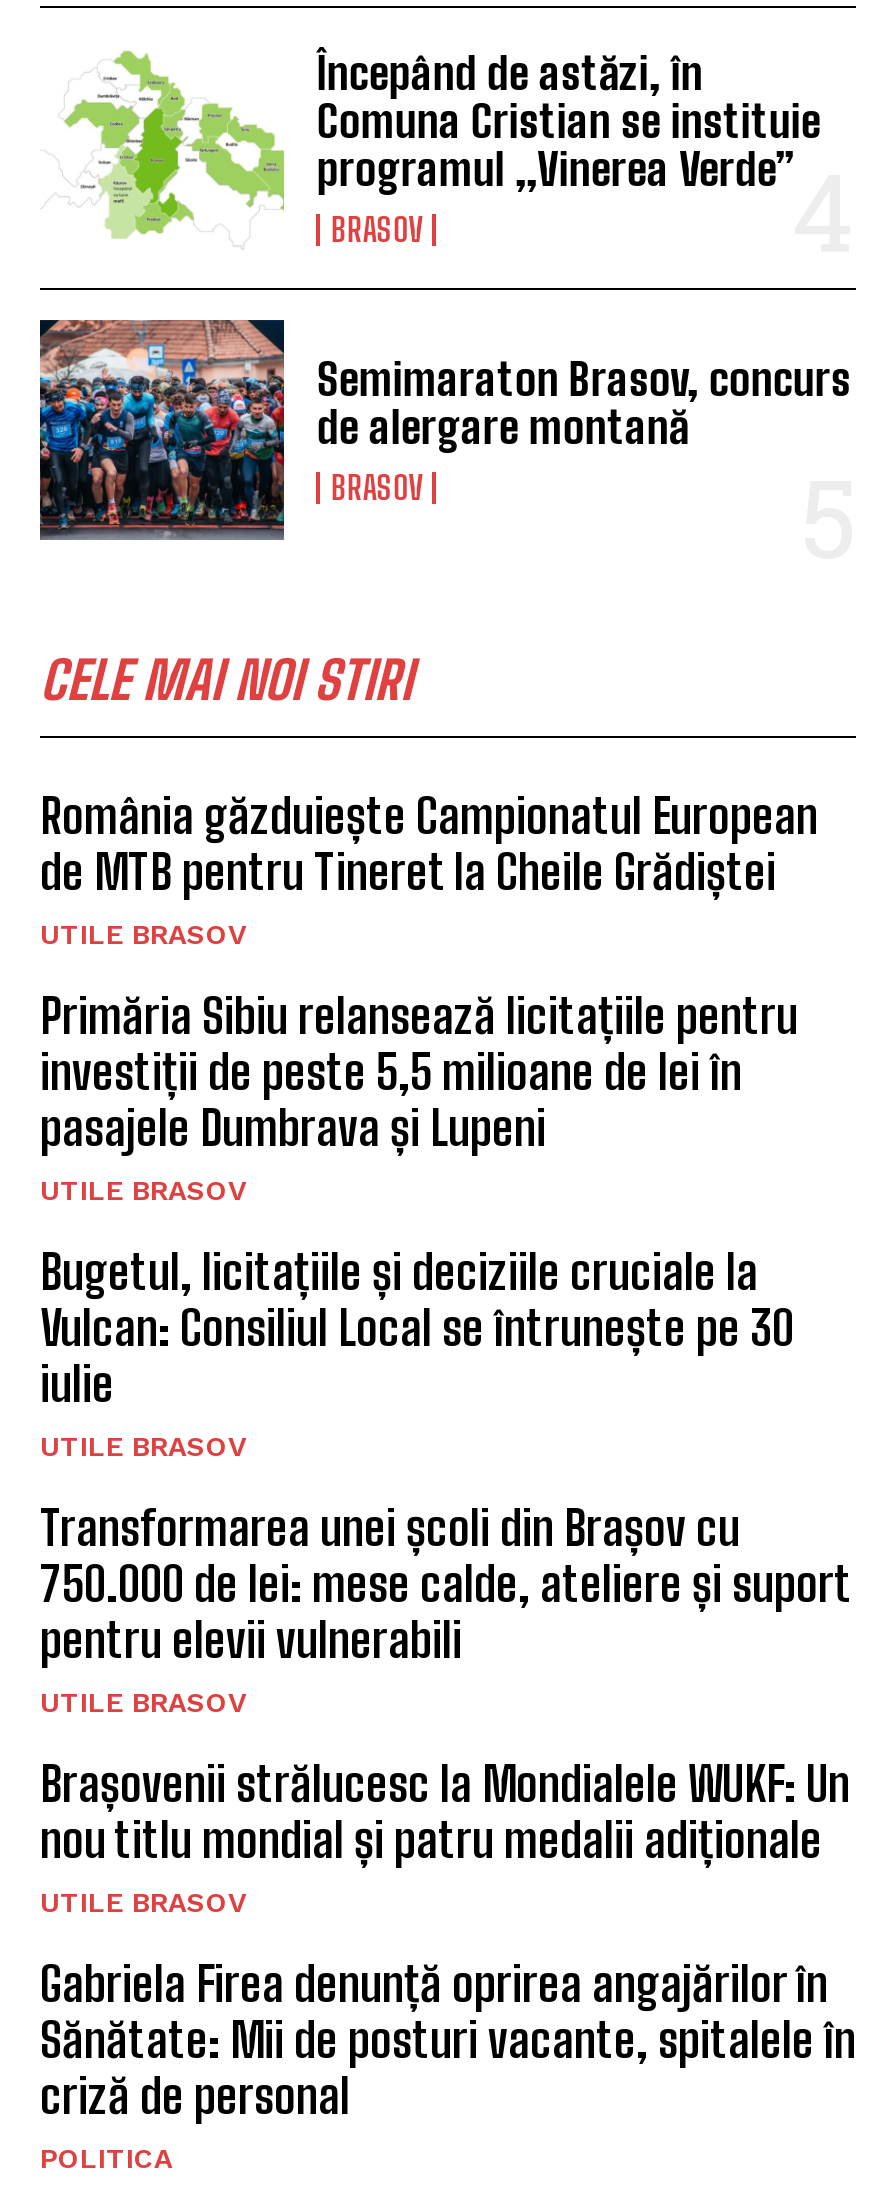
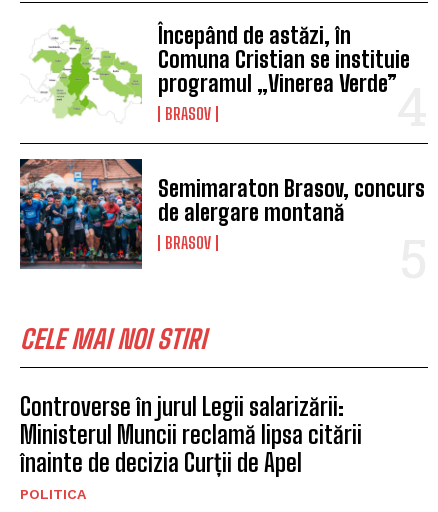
- România găzduiește Campionatul European
- de MTB pentru Tineret la Cheile Grădiștei
- UTILE BRASOV
- Primăria Sibiu relansează licitațiile pentru
- investiții de peste 5,5 milioane de lei în
- pasajele Dumbrava și Lupeni
- UTILE BRASOV
- Bugetul, licitațiile și deciziile cruciale la
- Vulcan: Consiliul Local se întrunește pe 30
- iulie
- UTILE BRASOV
- Transformarea unei școli din Brașov cu
- 750.000 de lei: mese calde, ateliere și suport
- pentru elevii vulnerabili
- UTILE BRASOV
- Brașovenii strălucesc la Mondialele WUKF: Un
- nou titlu mondial și patru medalii adiționale
- UTILE BRASOV
- Gabriela Firea denunță oprirea angajărilor în
- Sănătate: Mii de posturi vacante, spitalele în
- criză de personal
+ Controverse în jurul Legii salarizării:
+ Ministerul Muncii reclamă lipsa citării
+ înainte de decizia Curții de Apel
